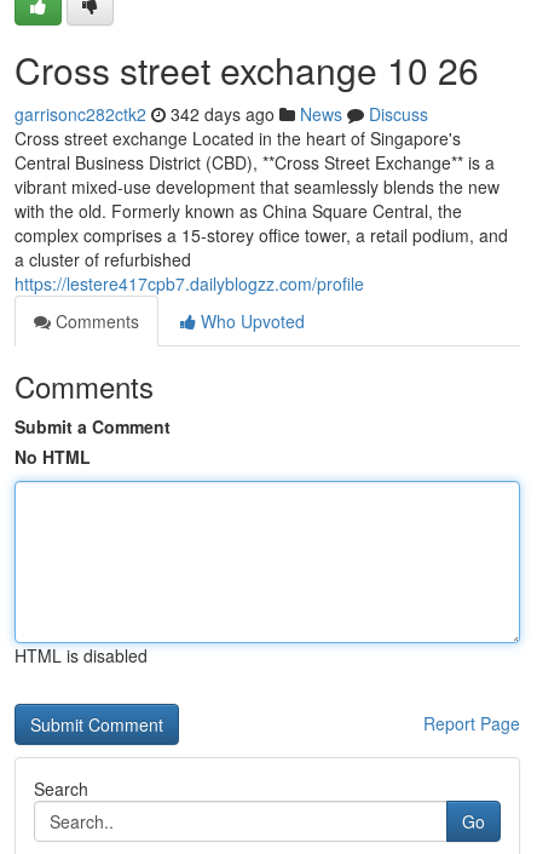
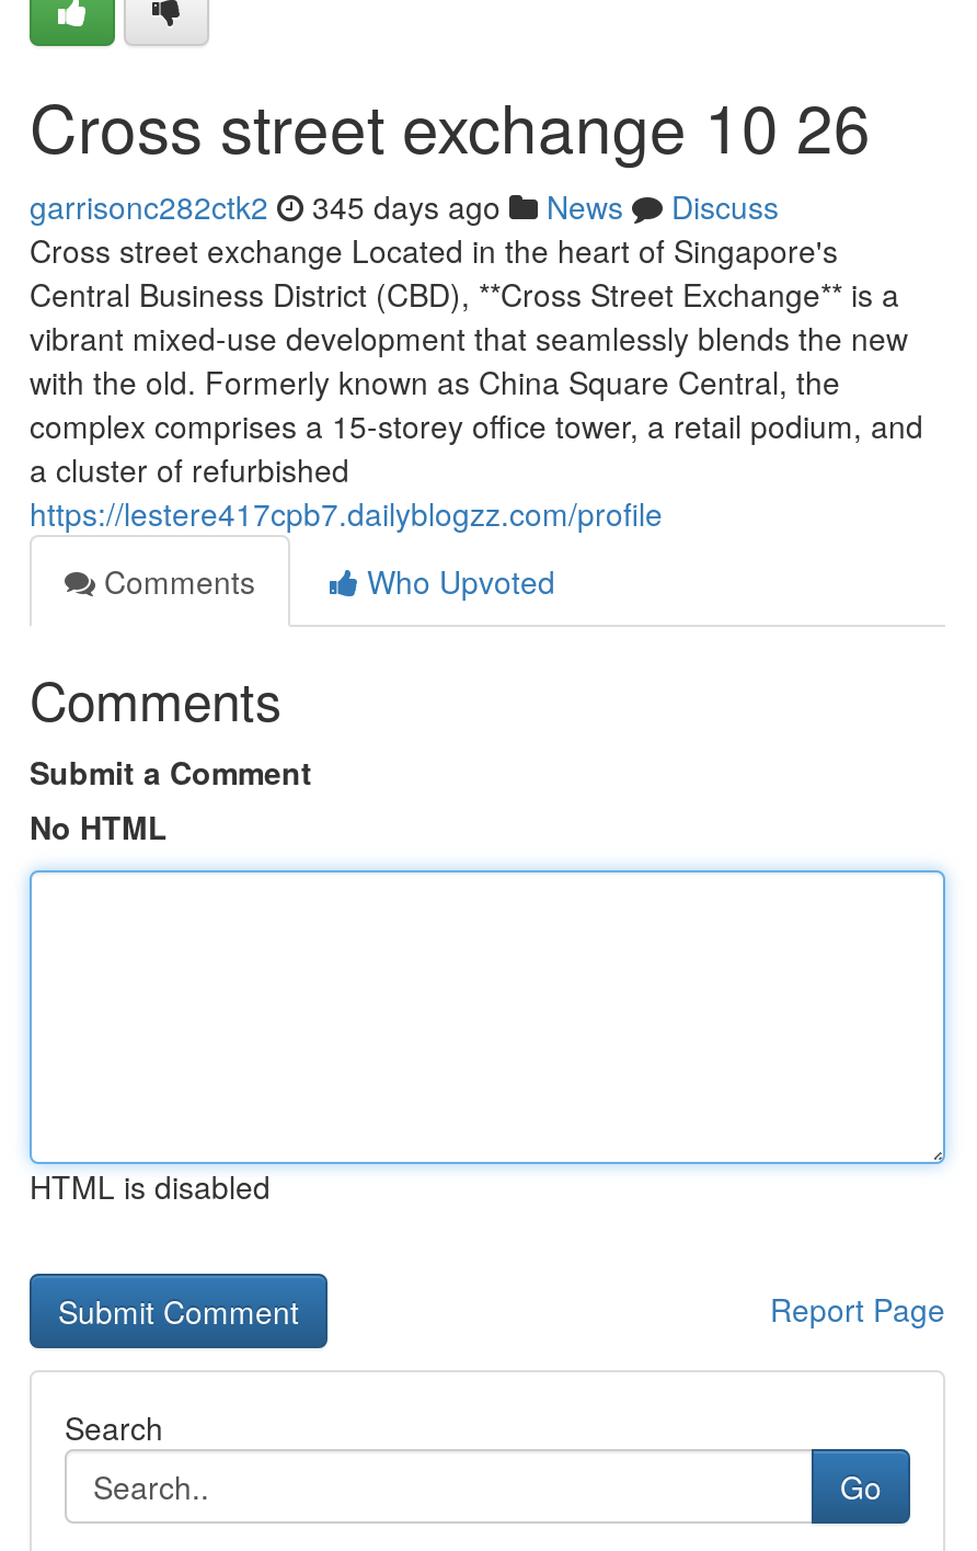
- garrisonc282ctk2 342 days ago News Discuss
+ garrisonc282ctk2 345 days ago News Discuss
